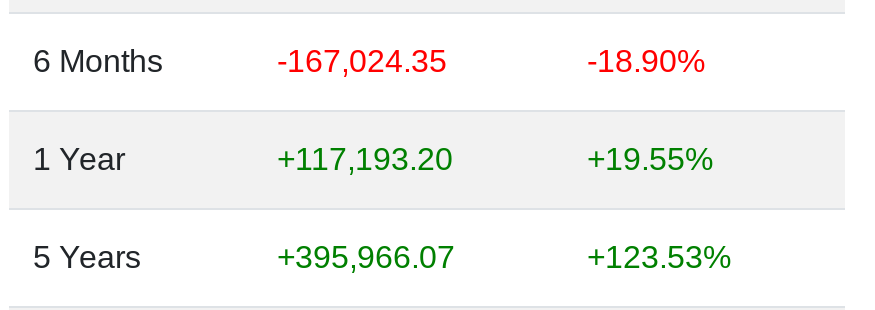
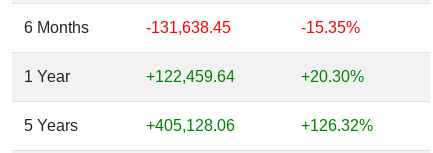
- -167,024.35
+ -131,638.45

- -18.90%
+ -15.35%

- +117,193.20
+ +122,459.64

- +19.55%
+ +20.30%

- +395,966.07
+ +405,128.06

- +123.53%
+ +126.32%
